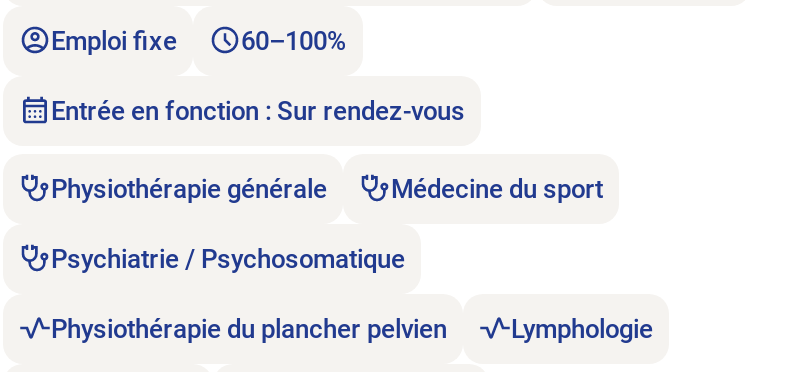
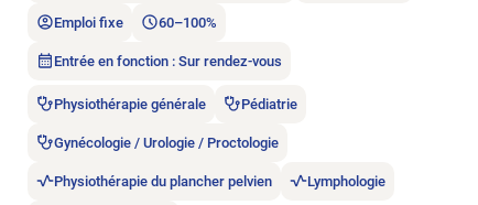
- Médecine du sport
+ Pédiatrie

- Psychiatrie / Psychosomatique
+ Gynécologie / Urologie / Proctologie
